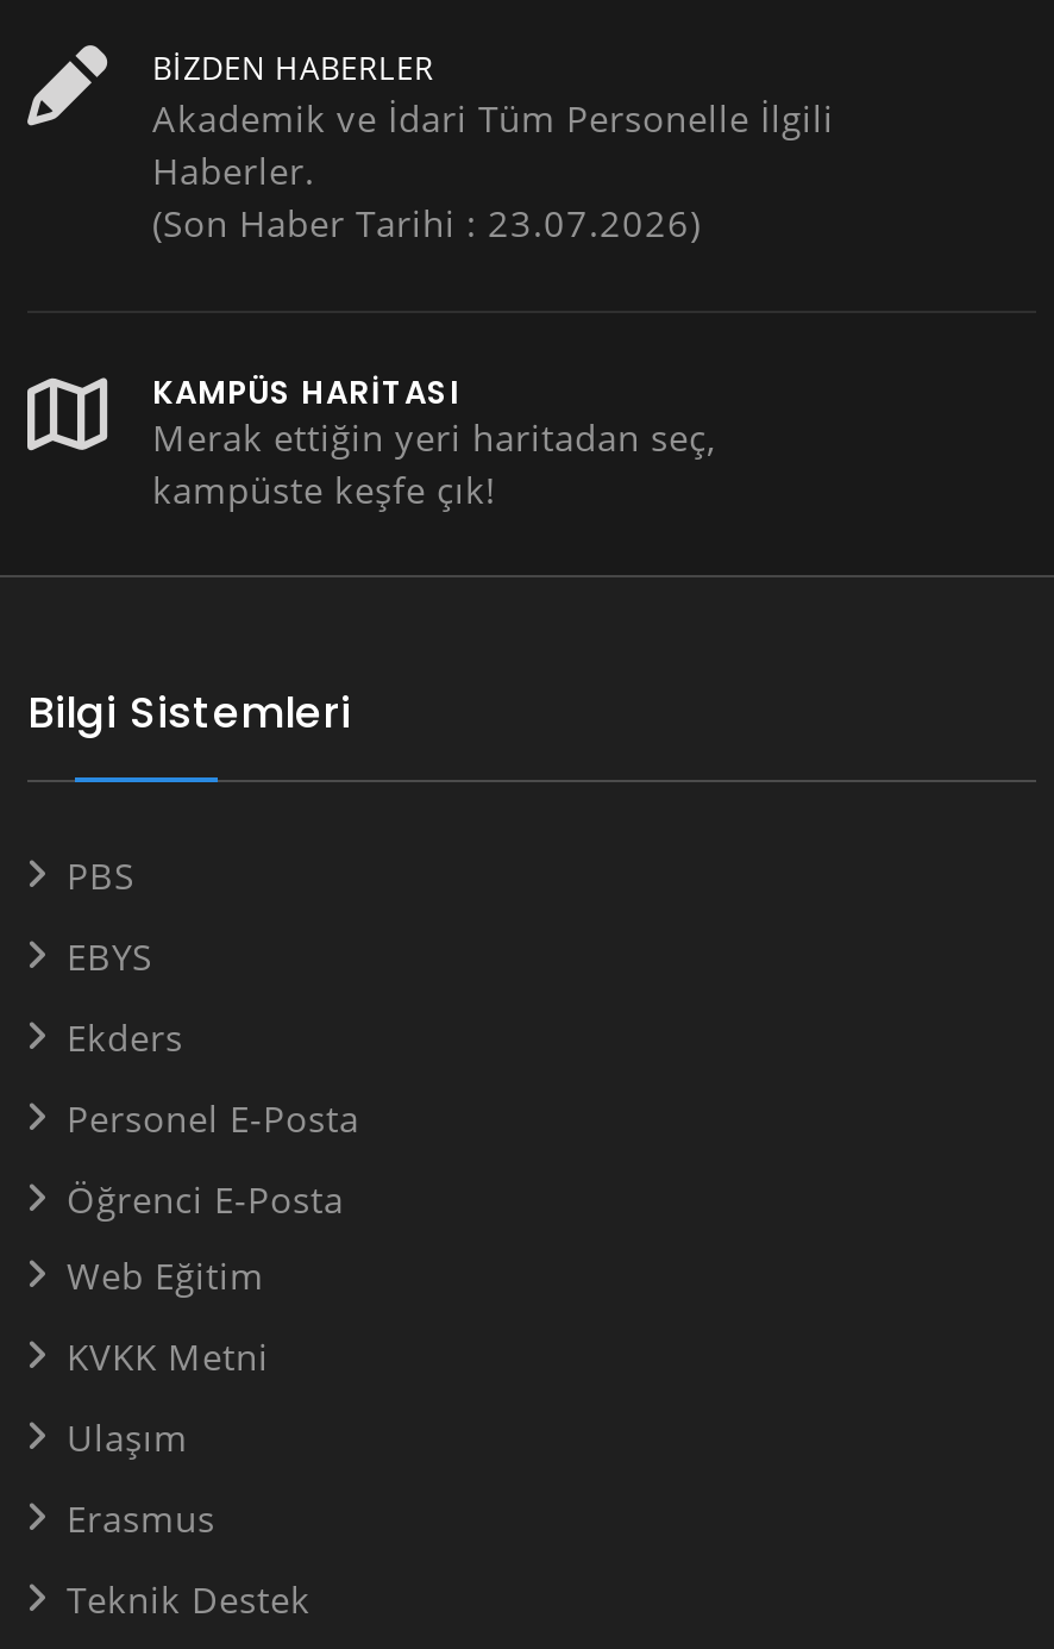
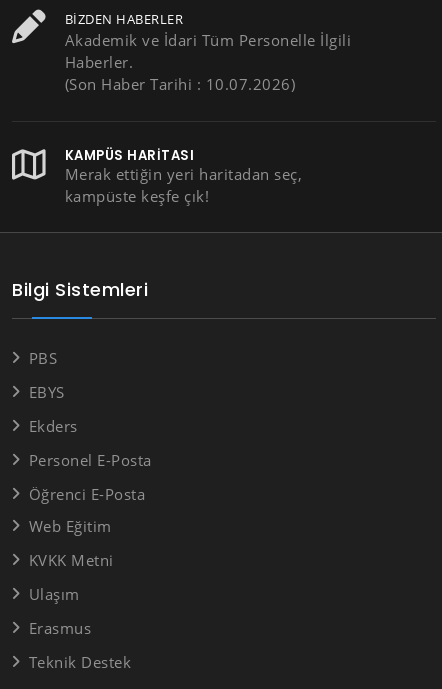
- (Son Haber Tarihi : 23.07.2026)
+ (Son Haber Tarihi : 10.07.2026)
